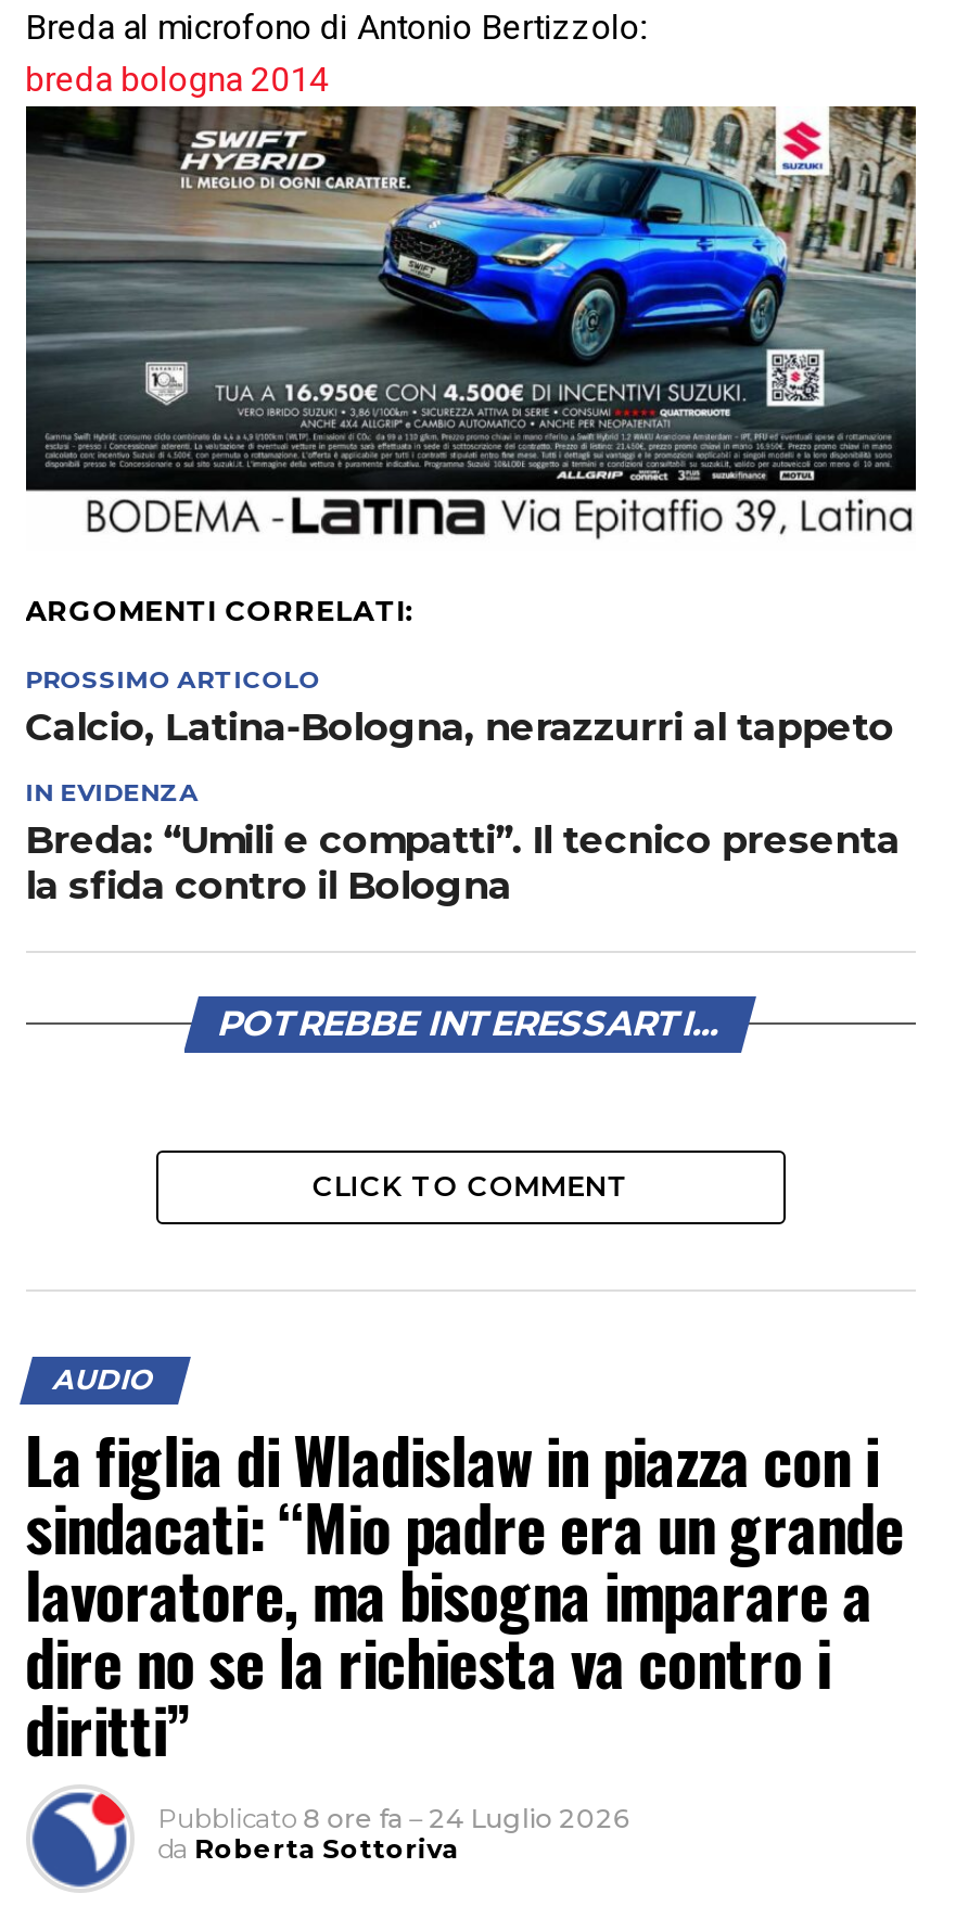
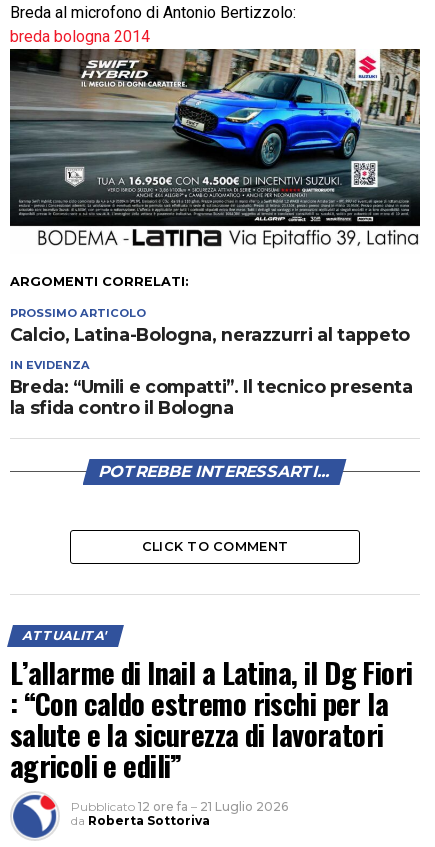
- AUDIO
- La figlia di Wladislaw in piazza con i
- sindacati: “Mio padre era un grande
- lavoratore, ma bisogna imparare a
- dire no se la richiesta va contro i
- diritti”
- Pubblicato 8 ore fa – 24 Luglio 2026
+ ATTUALITA'
+ L’allarme di Inail a Latina, il Dg Fiori
+ : “Con caldo estremo rischi per la
+ salute e la sicurezza di lavoratori
+ agricoli e edili”
+ Pubblicato 12 ore fa – 21 Luglio 2026
